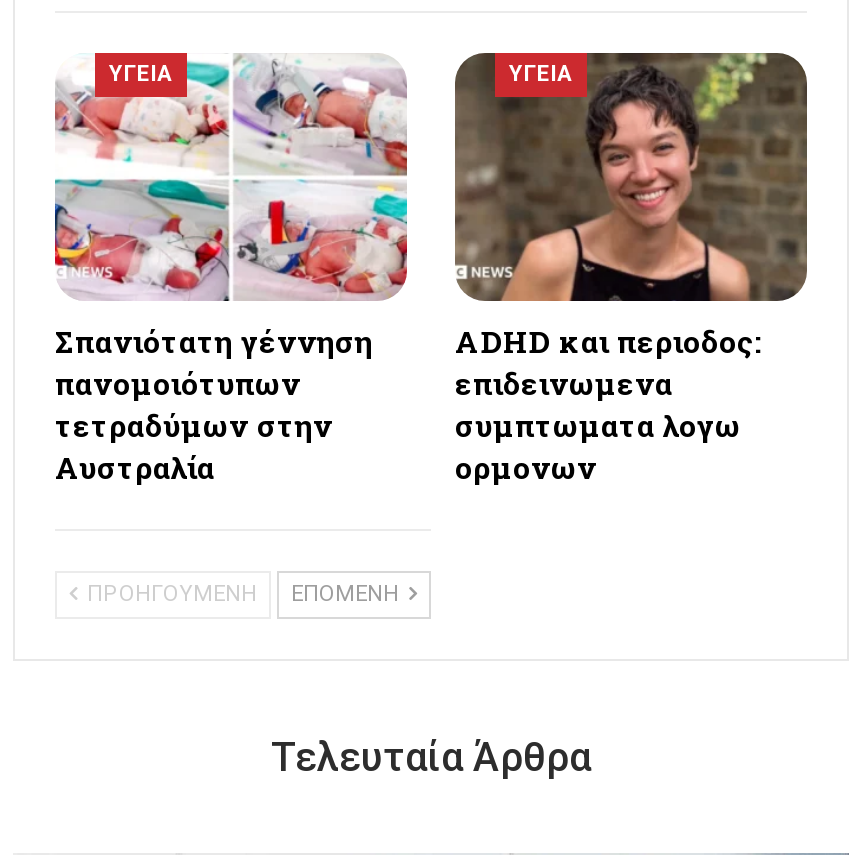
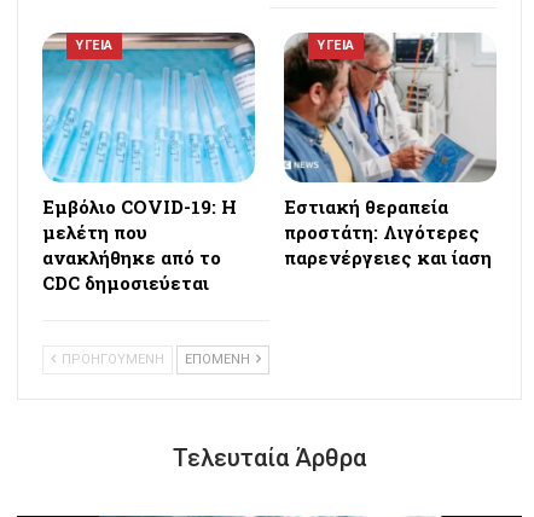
- [image]
- Σπανιότατη γέννηση
- πανομοιότυπων
- τετραδύμων στην
- Αυστραλία
+ [image]
+ Εμβόλιο COVID-19: Η
+ μελέτη που
+ ανακλήθηκε από το
+ CDC δημοσιεύεται

- [image]
- ADHD και περιοδος:
- επιδεινωμενα
- συμπτωματα λογω
- ορμονων
+ [image]
+ Εστιακή θεραπεία
+ προστάτη: Λιγότερες
+ παρενέργειες και ίαση
